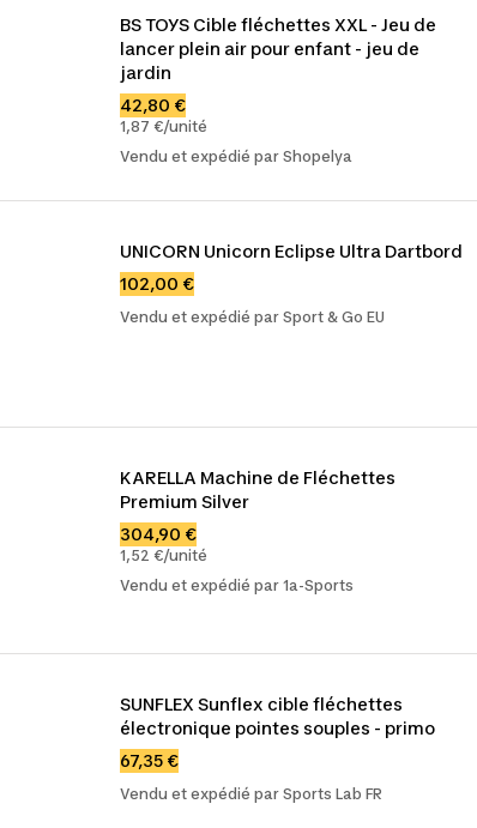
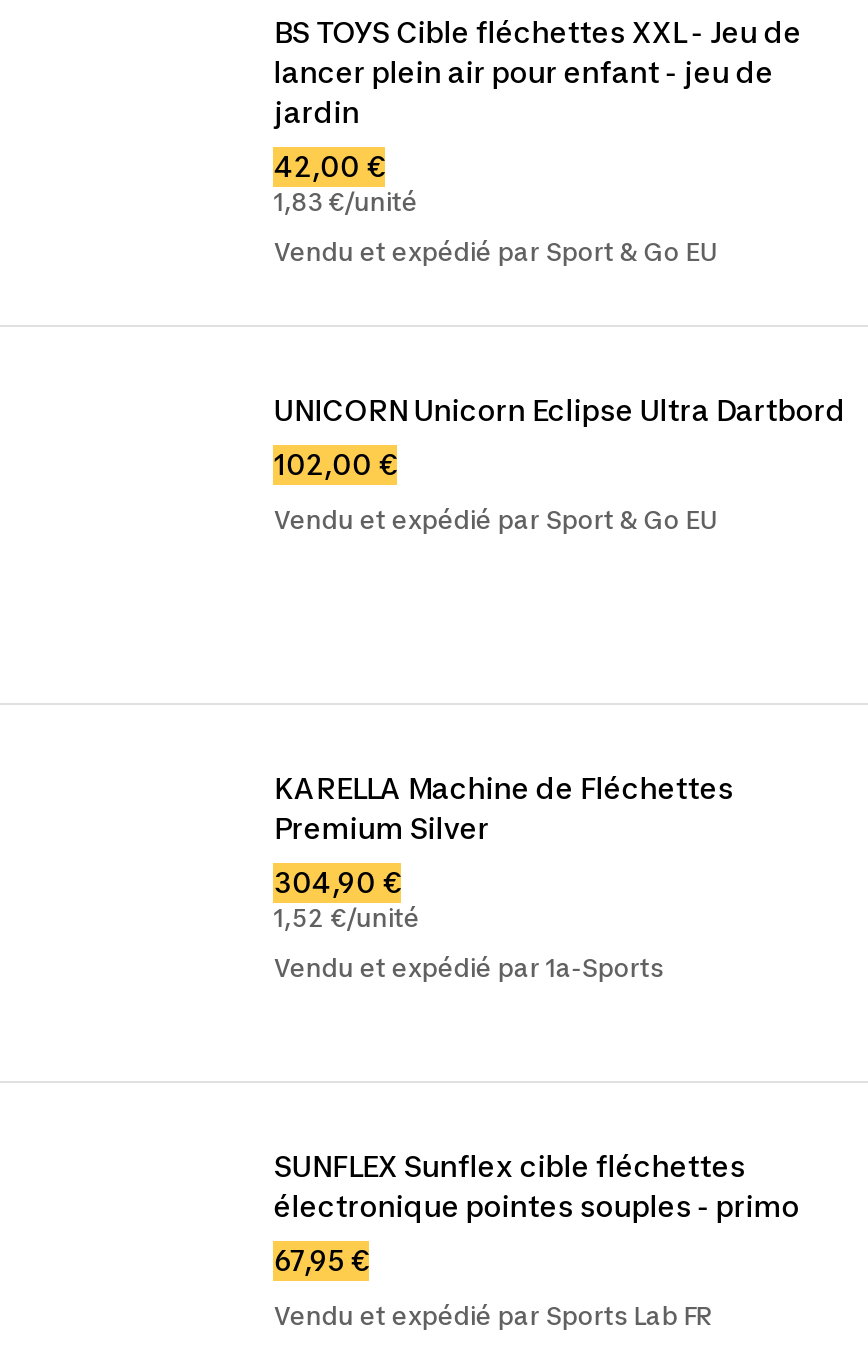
- 42,80 €
- 1,87 €/unité
+ 42,00 €
+ 1,83 €/unité

- Vendu et expédié par Shopelya
+ Vendu et expédié par Sport & Go EU

- 67,35 €
+ 67,95 €
